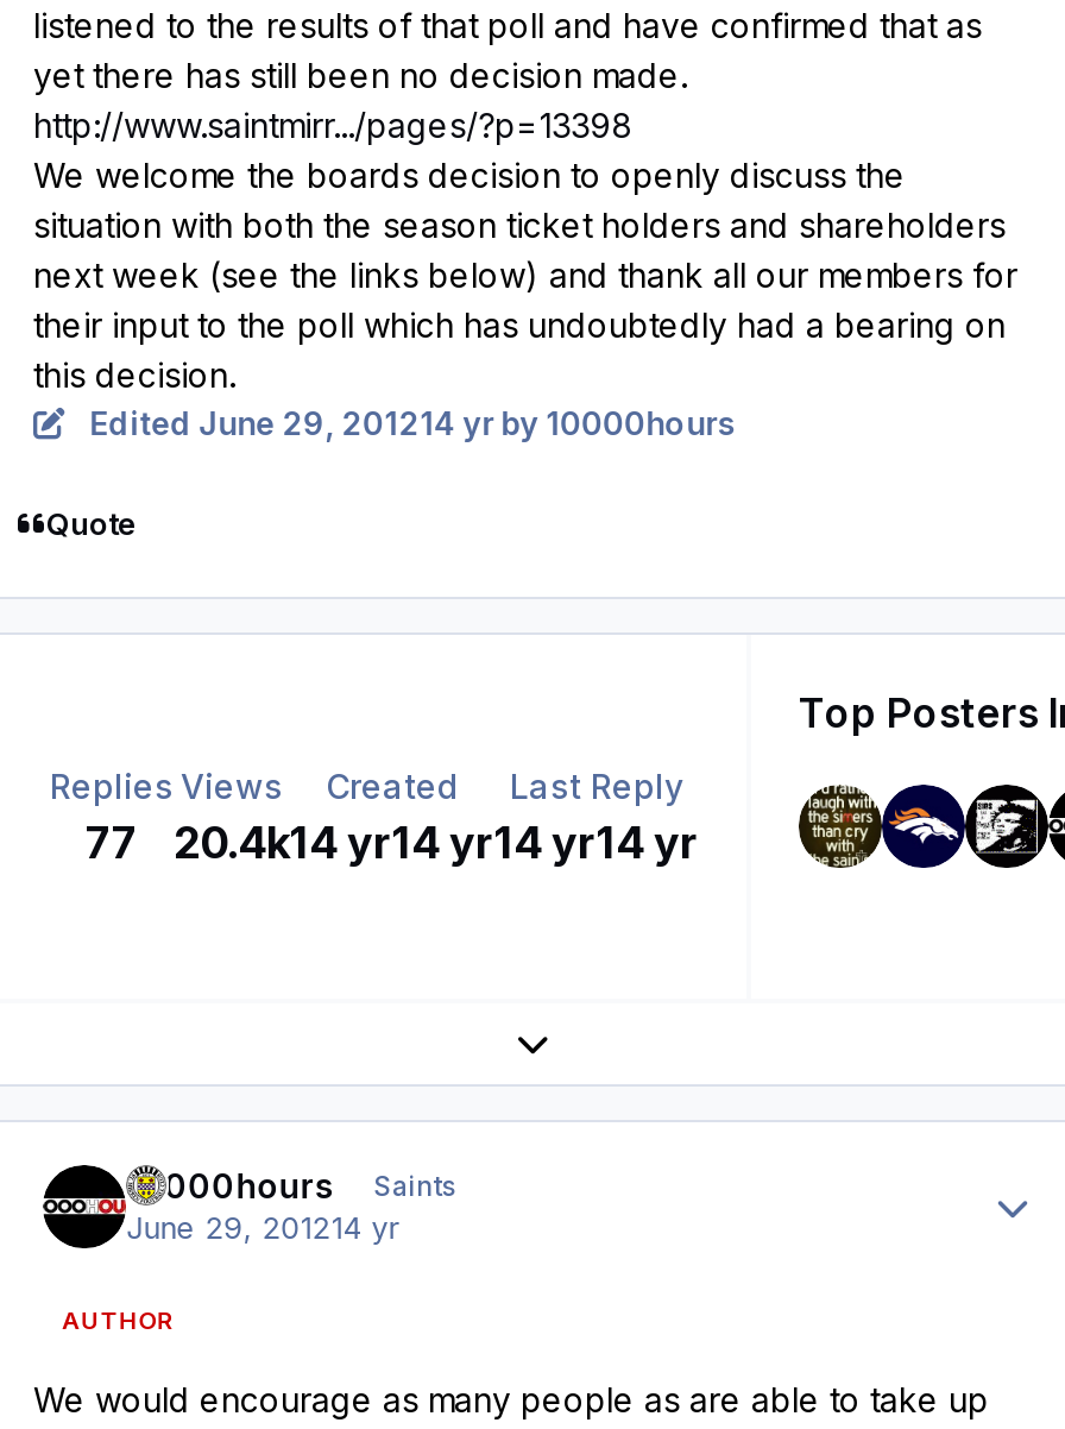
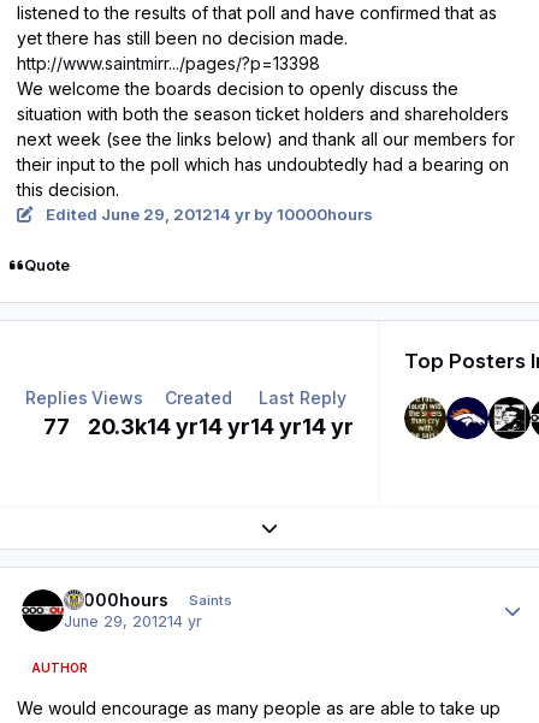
- 77 20.4k 14 yr14 yr 14 yr14 yr
+ 77 20.3k 14 yr14 yr 14 yr14 yr
